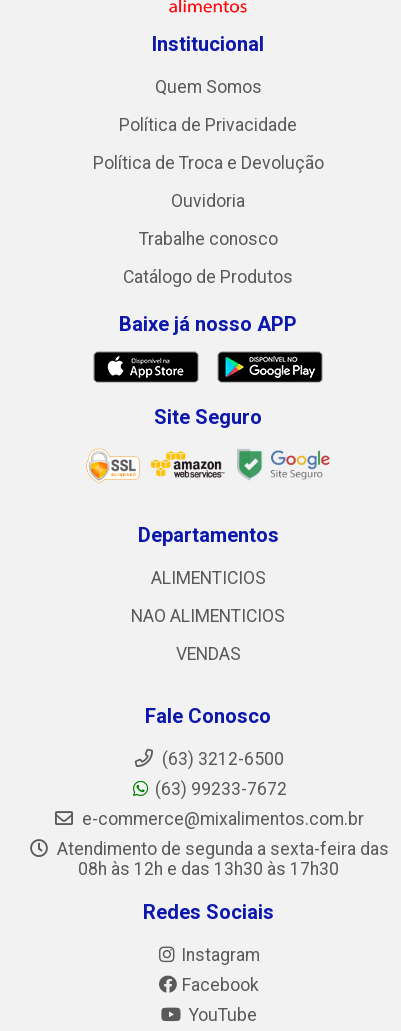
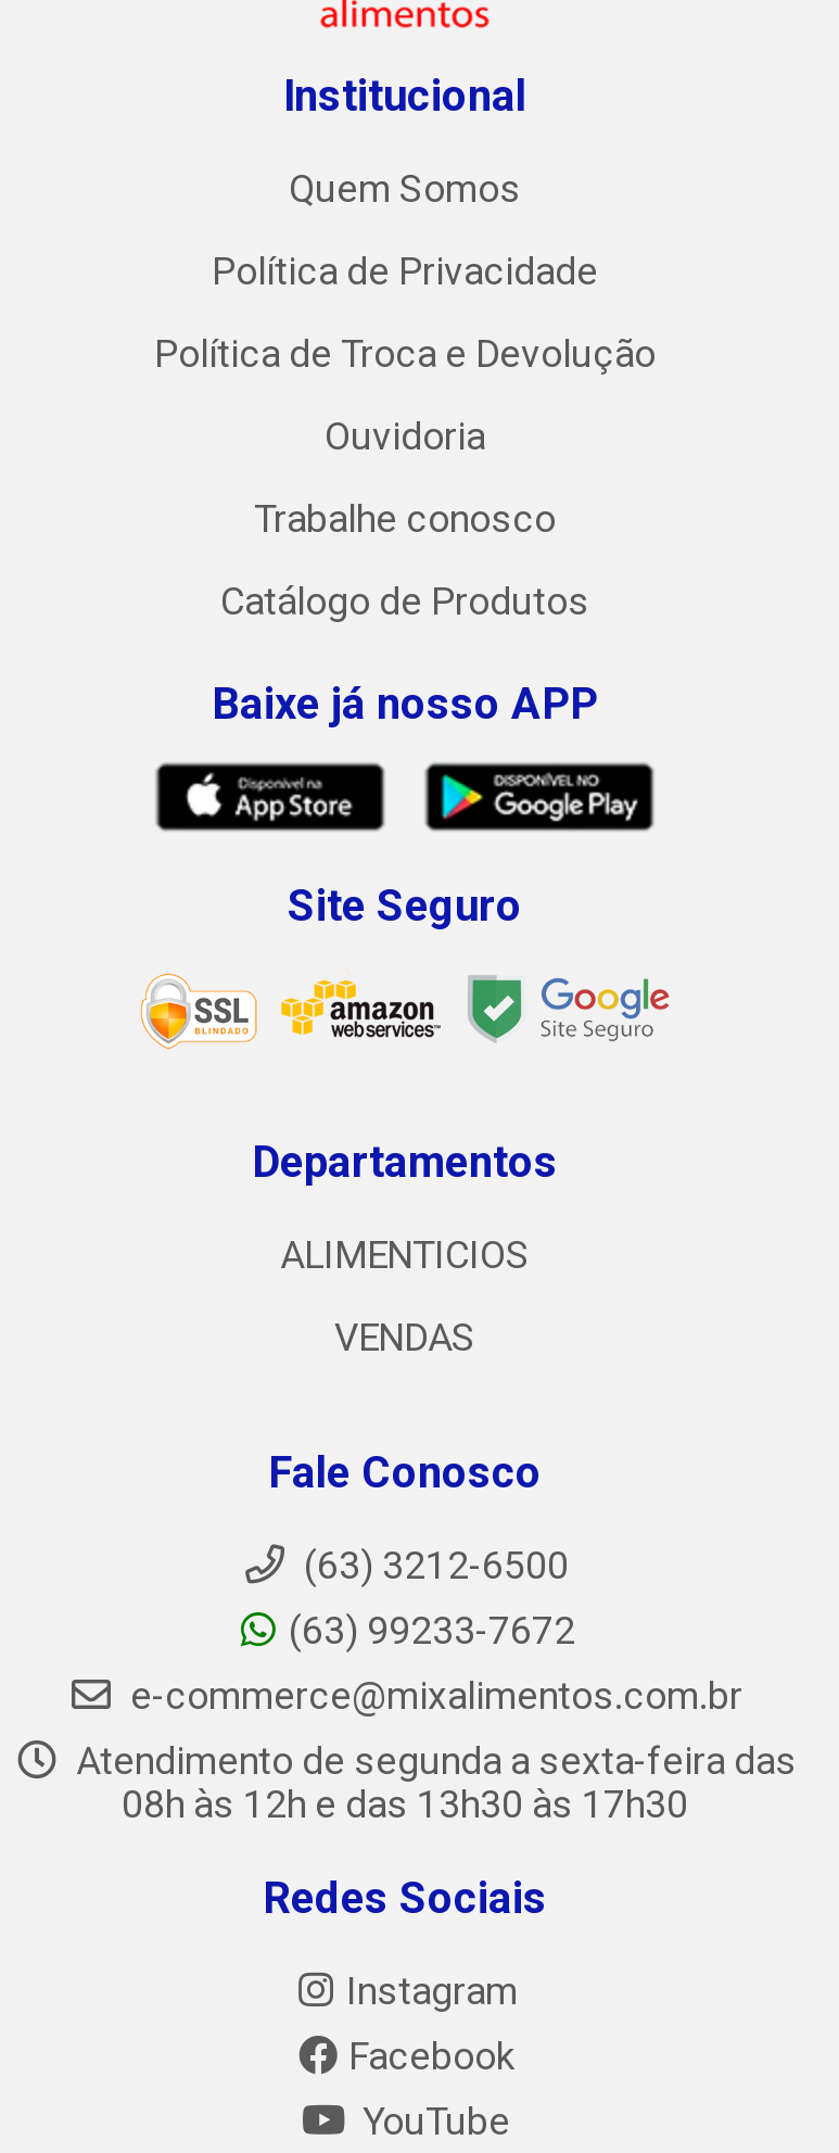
- NAO ALIMENTICIOS
